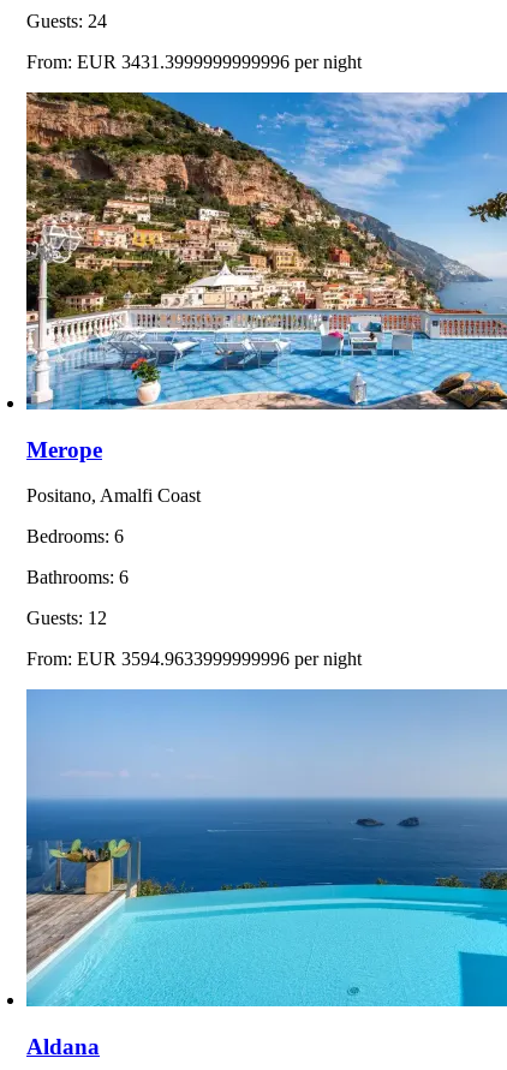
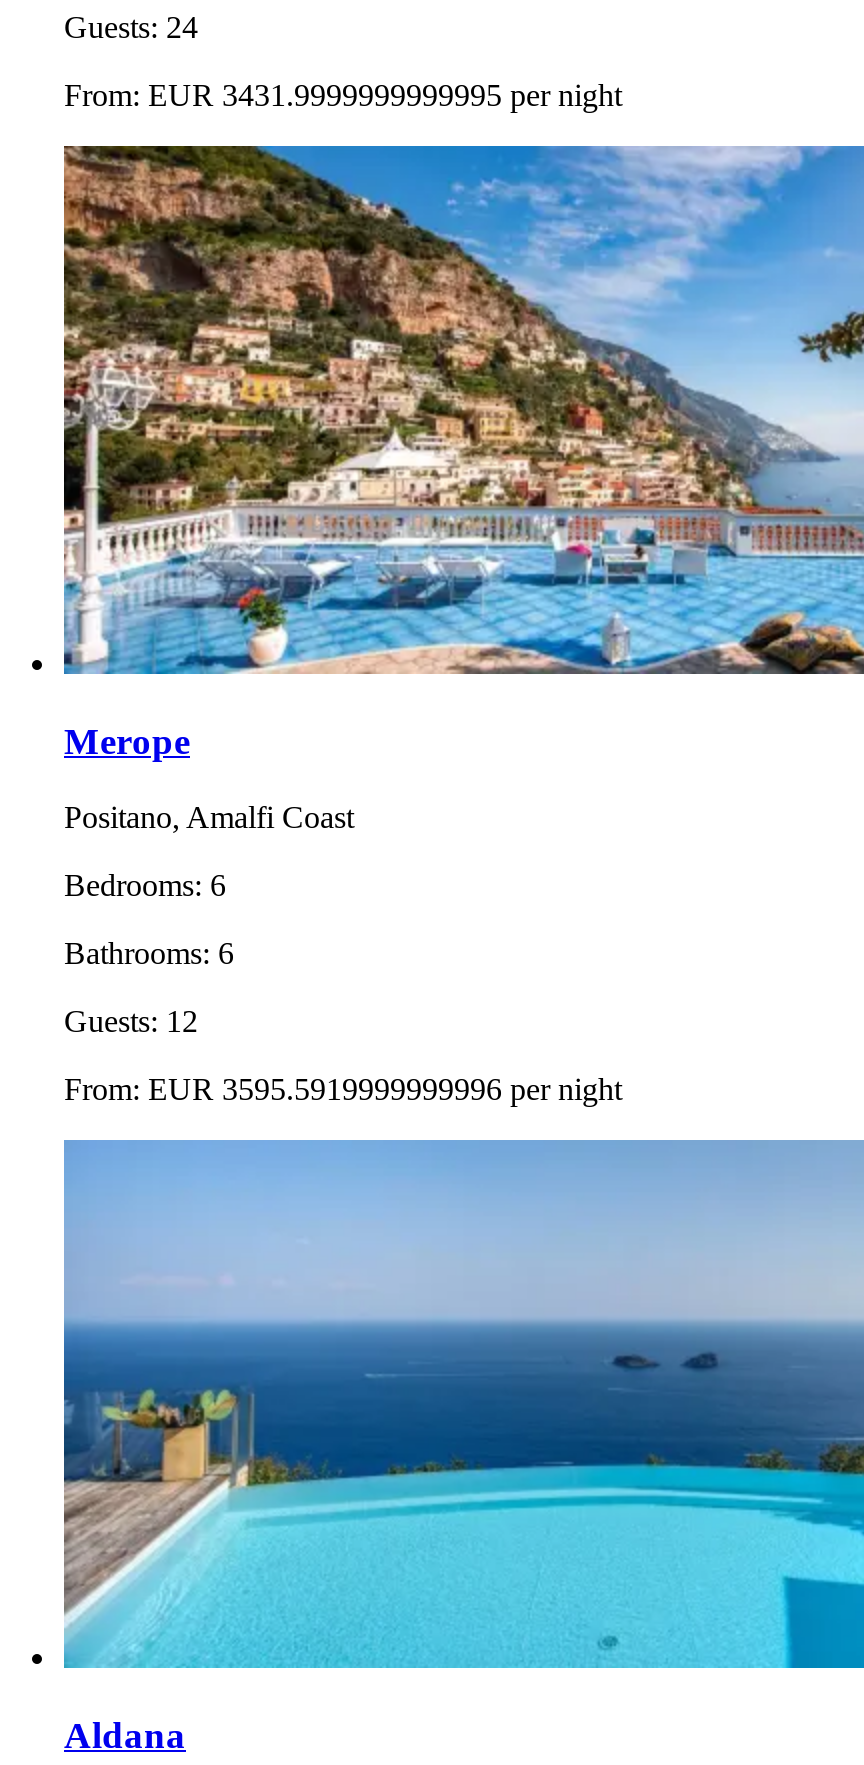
- From: EUR 3431.3999999999996 per night
+ From: EUR 3431.9999999999995 per night

- From: EUR 3594.9633999999996 per night
+ From: EUR 3595.5919999999996 per night
